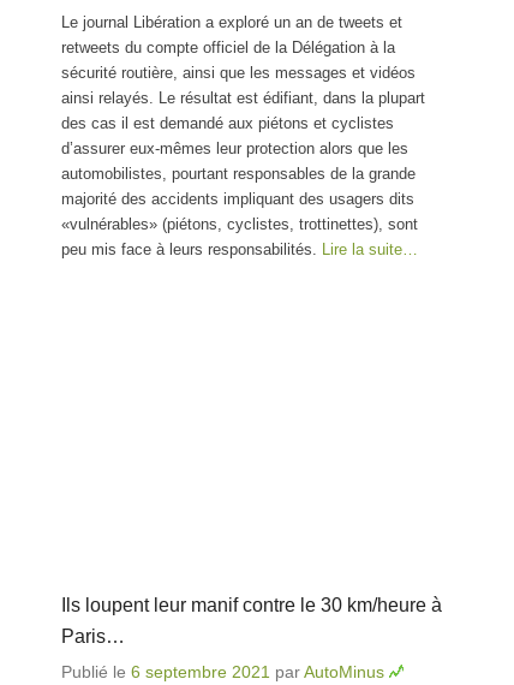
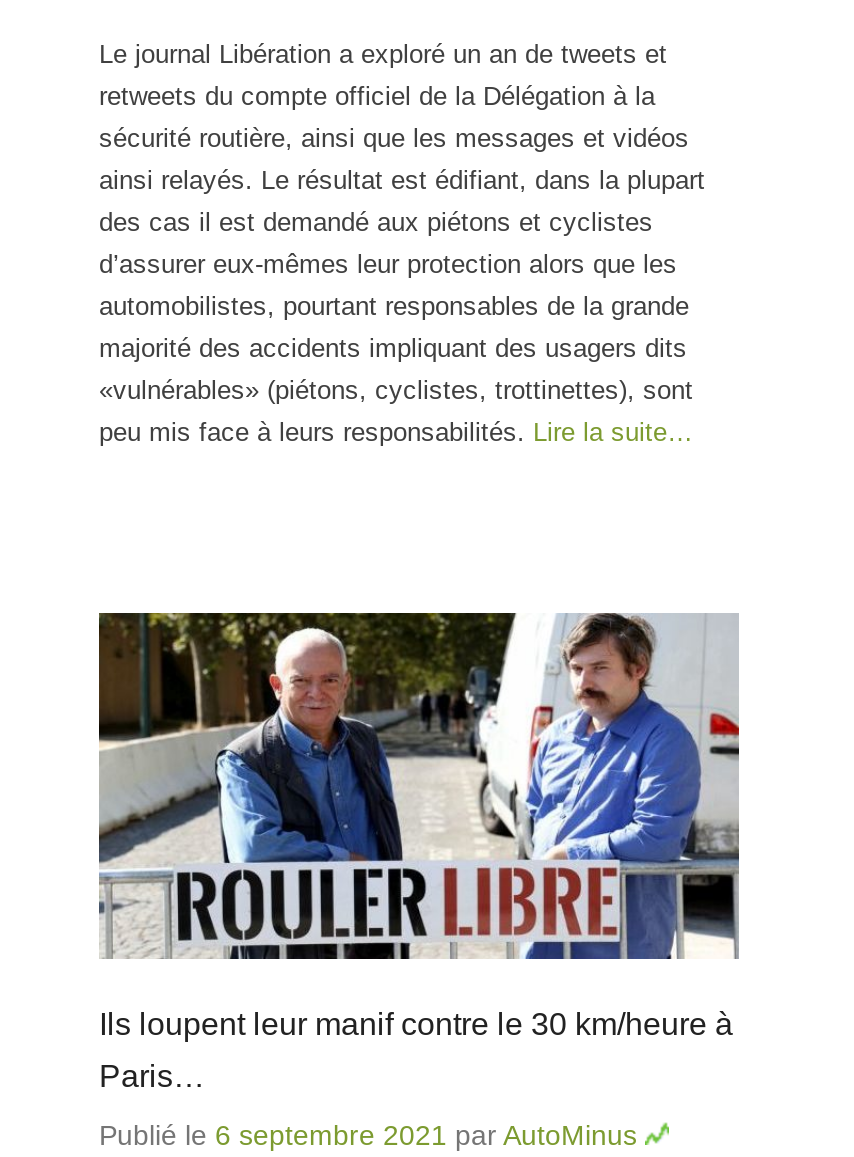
+ [image]
